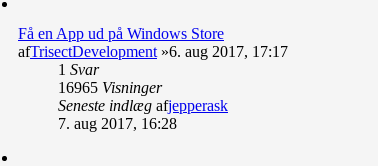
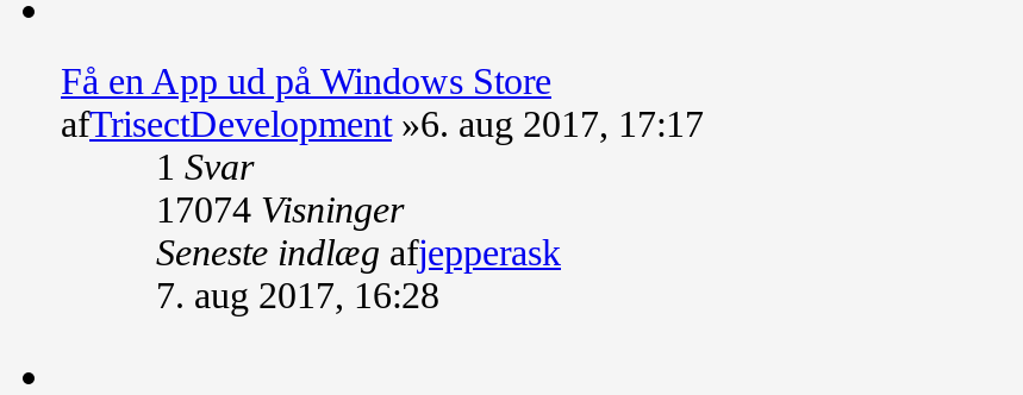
- 16965 Visninger
+ 17074 Visninger
